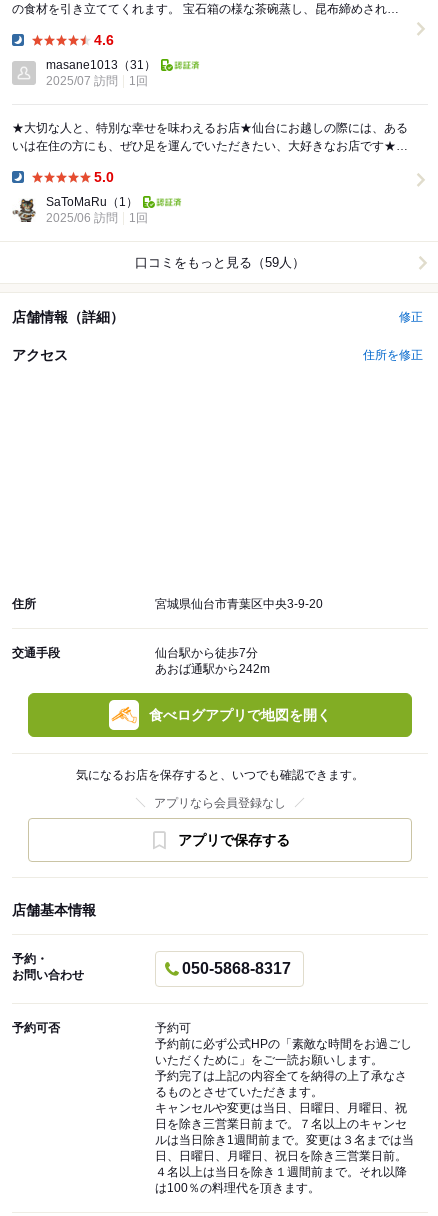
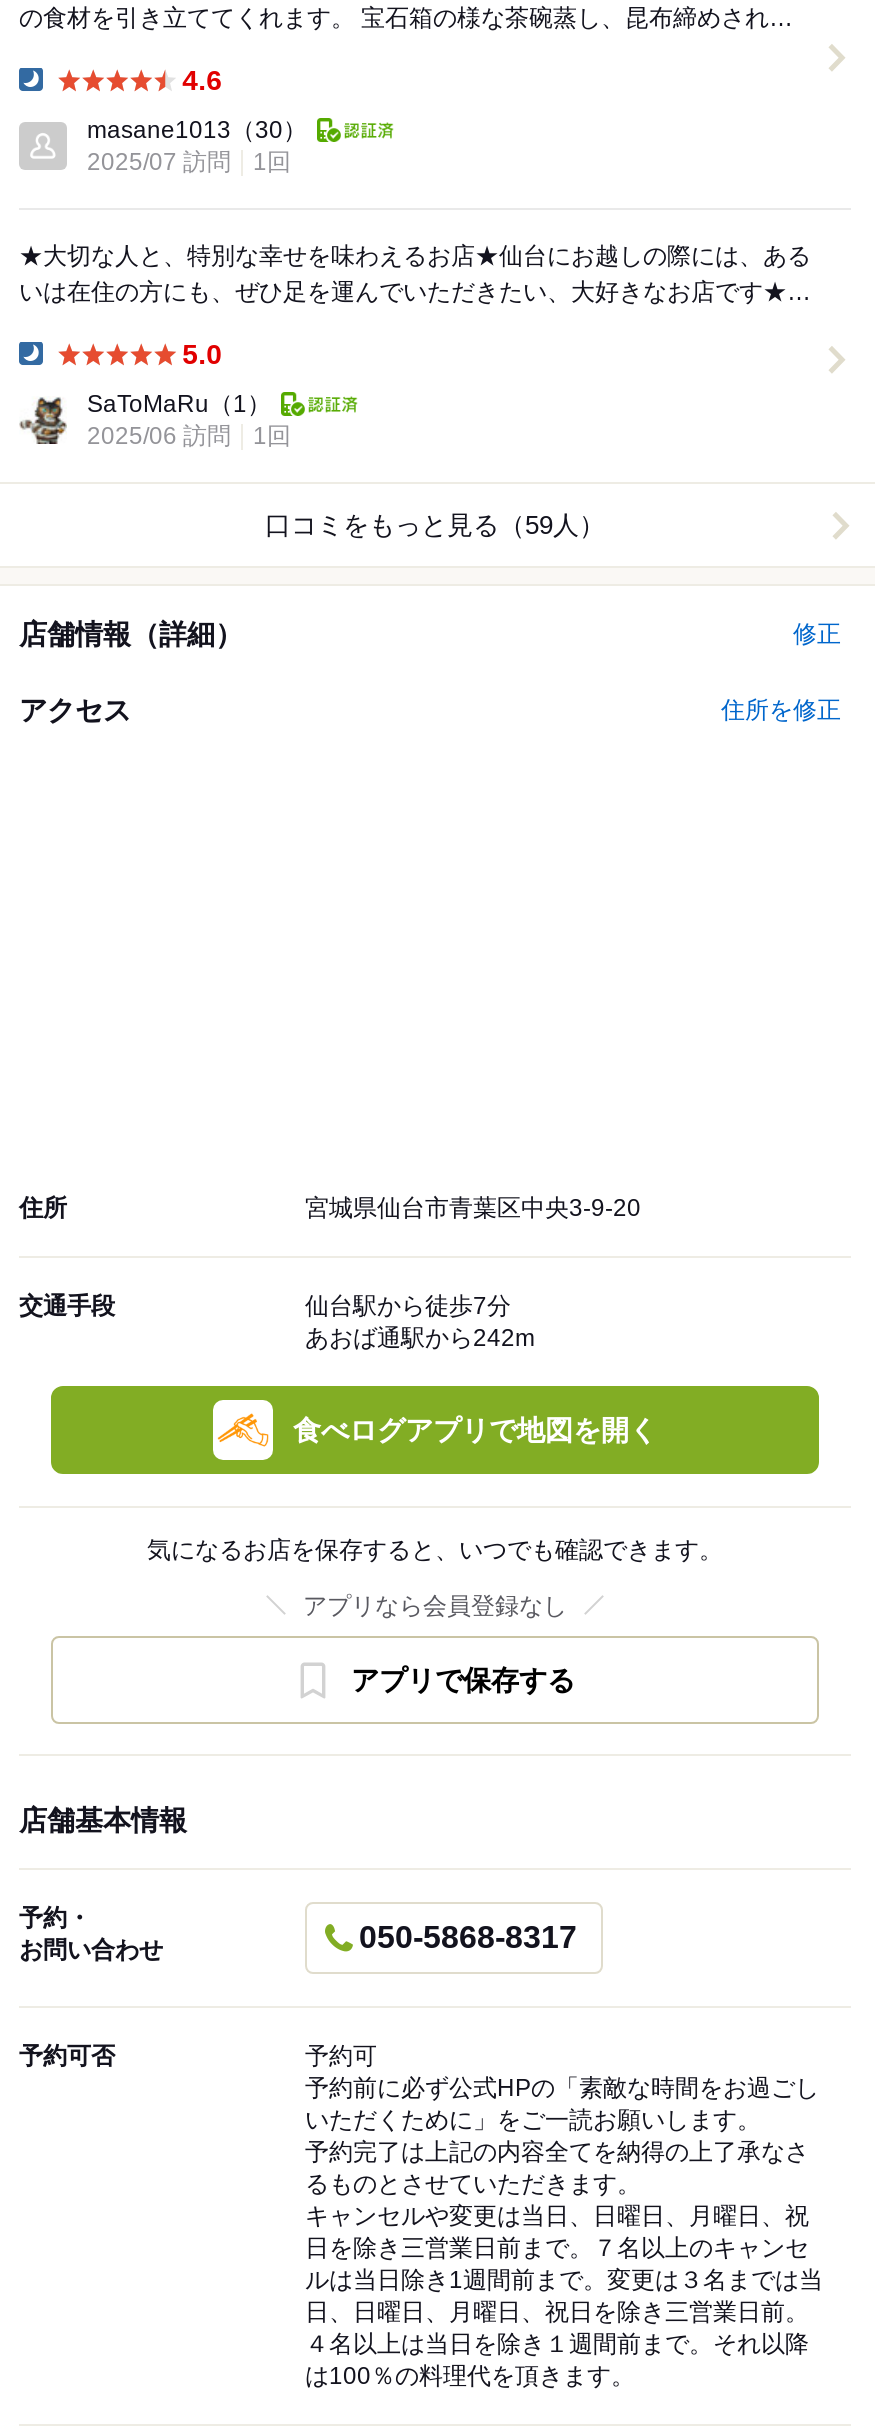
- masane1013（31）
+ masane1013（30）
